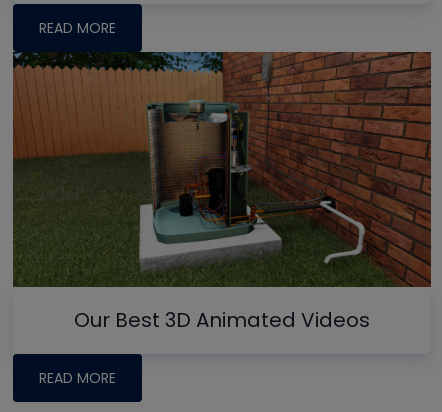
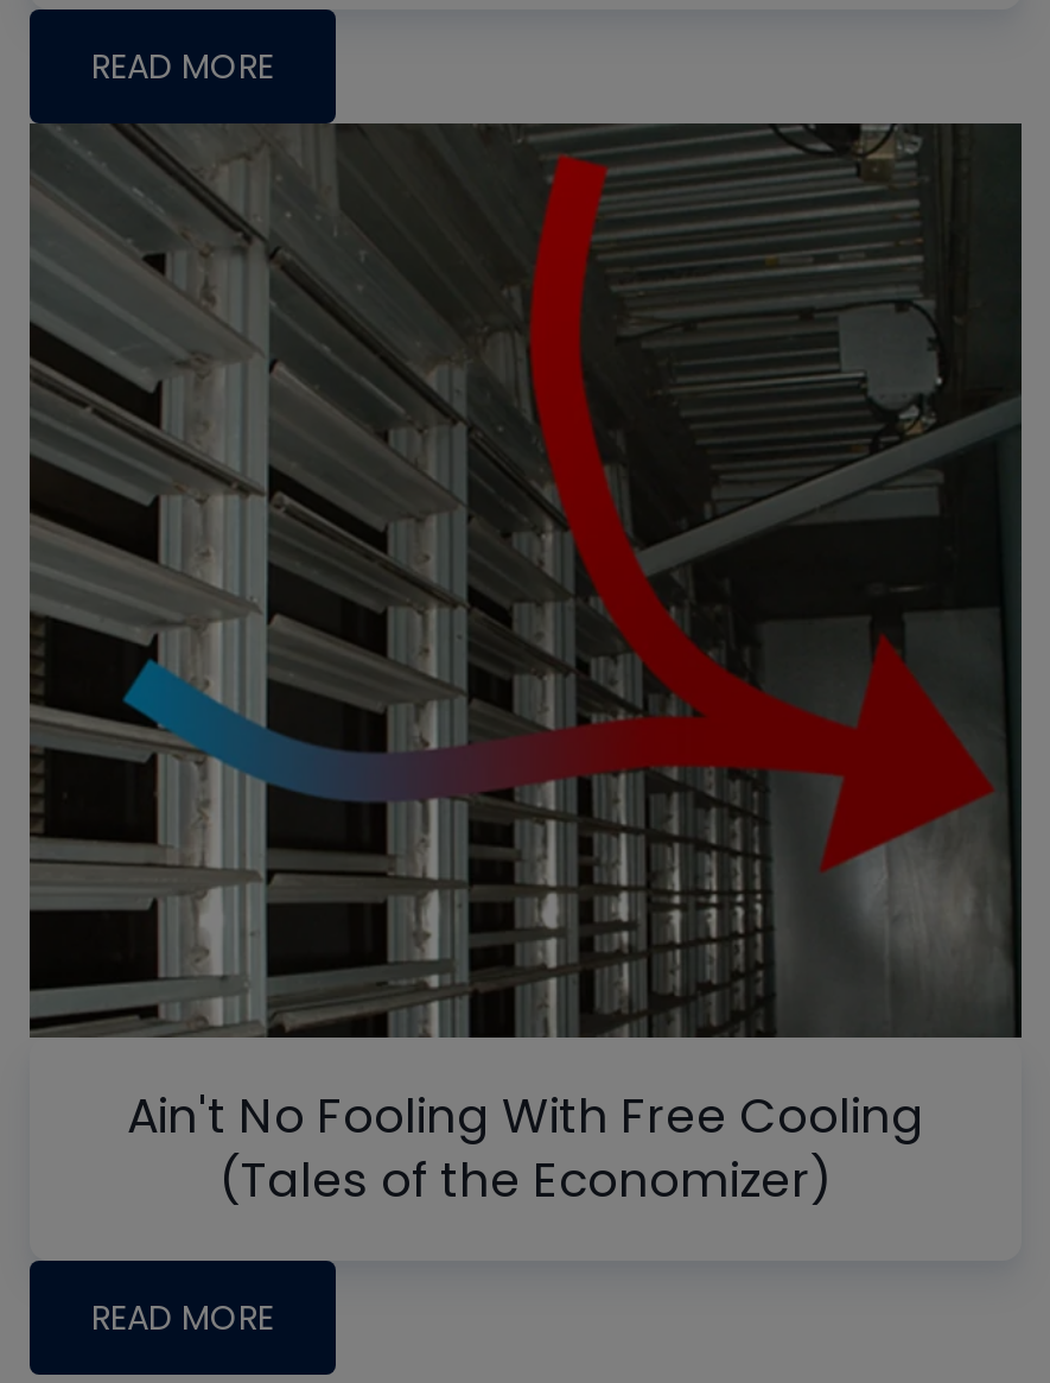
- [image]
- Our Best 3D Animated Videos
+ [image]
+ Ain't No Fooling With Free Cooling
+ (Tales of the Economizer)
